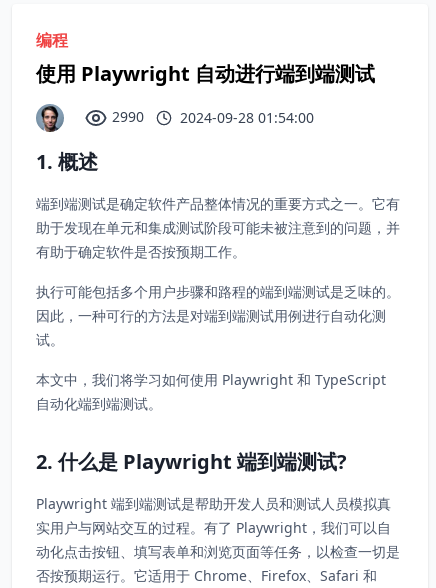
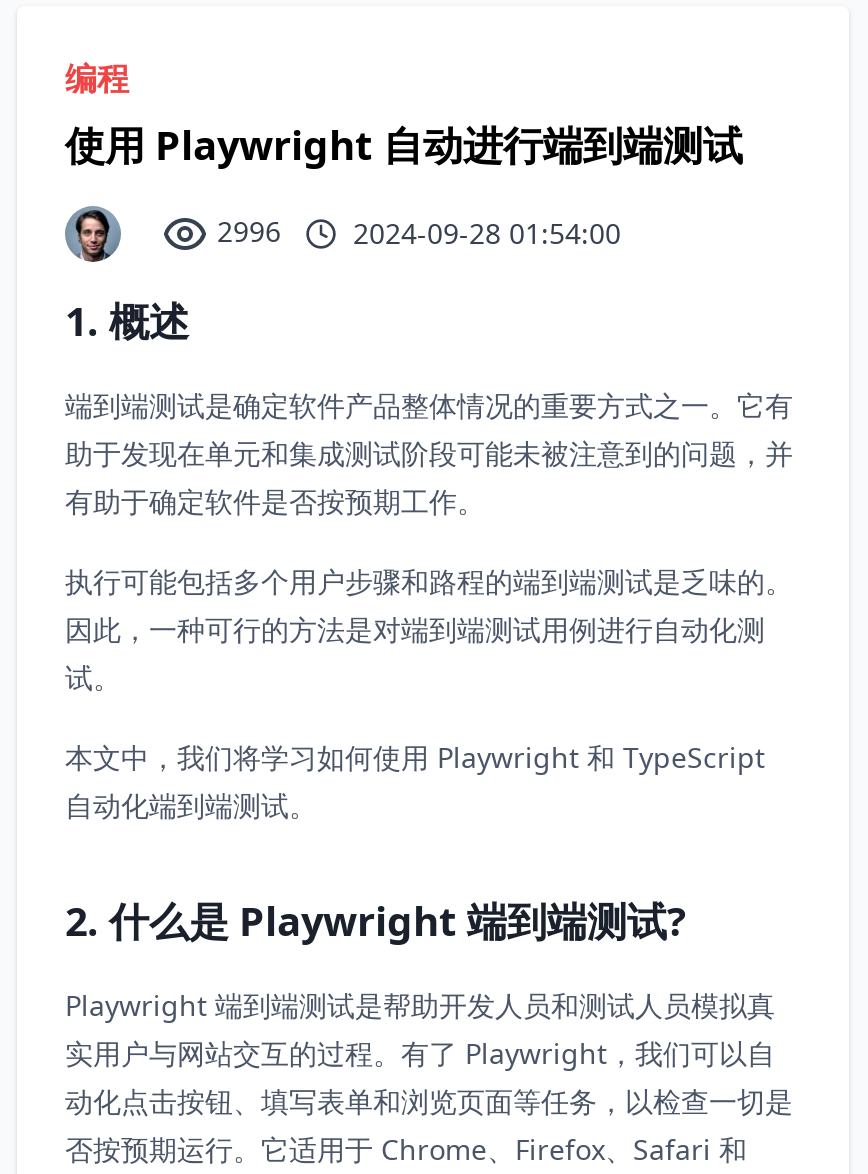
- 2990 2024-09-28 01:54:00
+ 2996 2024-09-28 01:54:00
